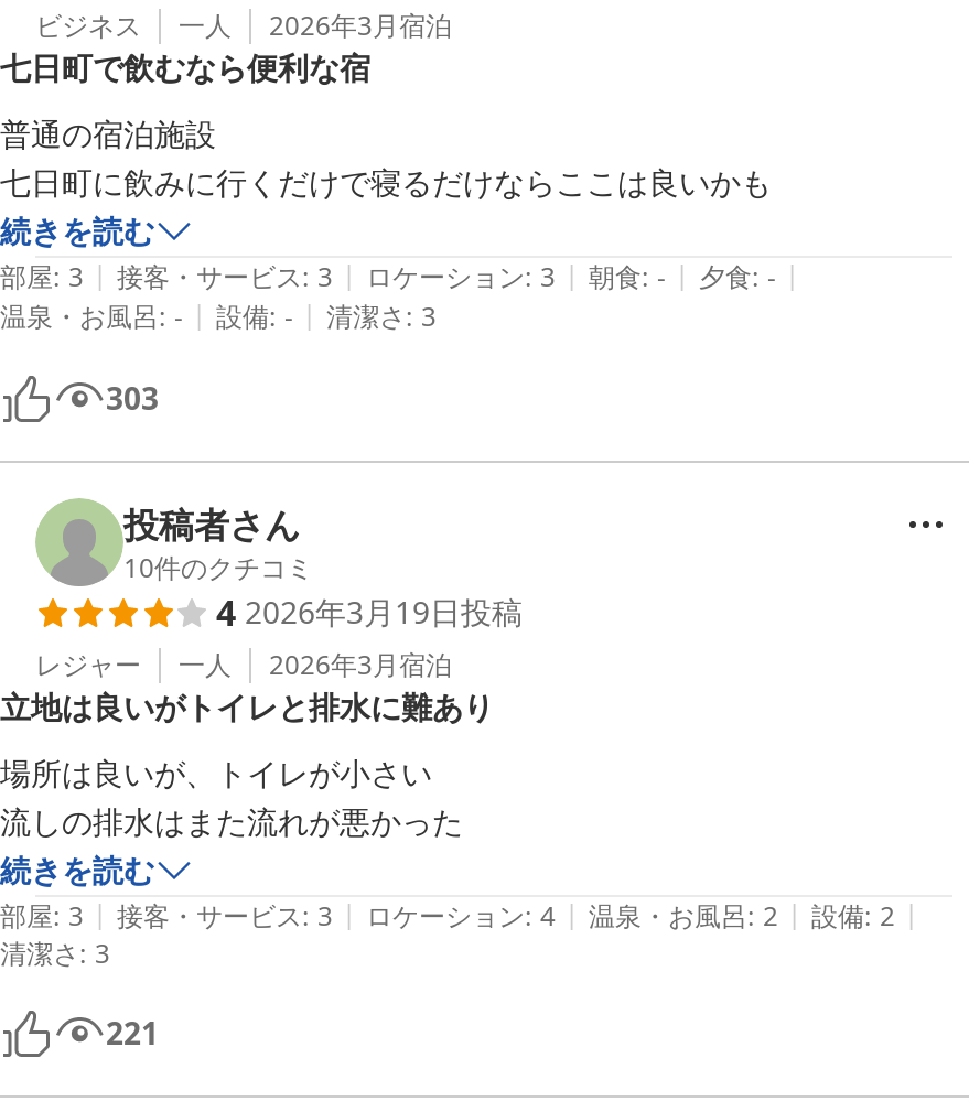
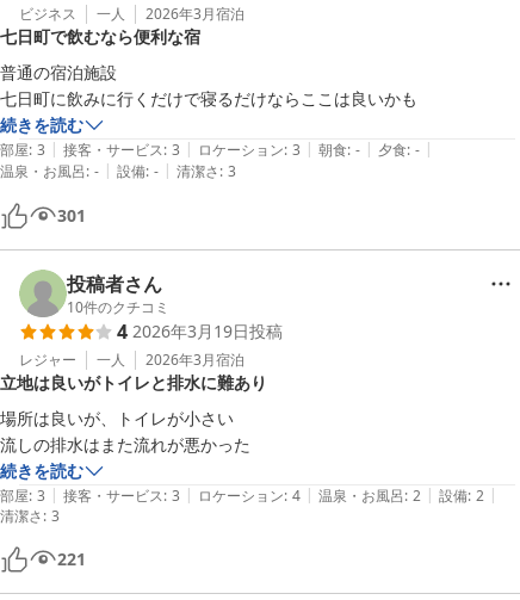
- 303
+ 301
